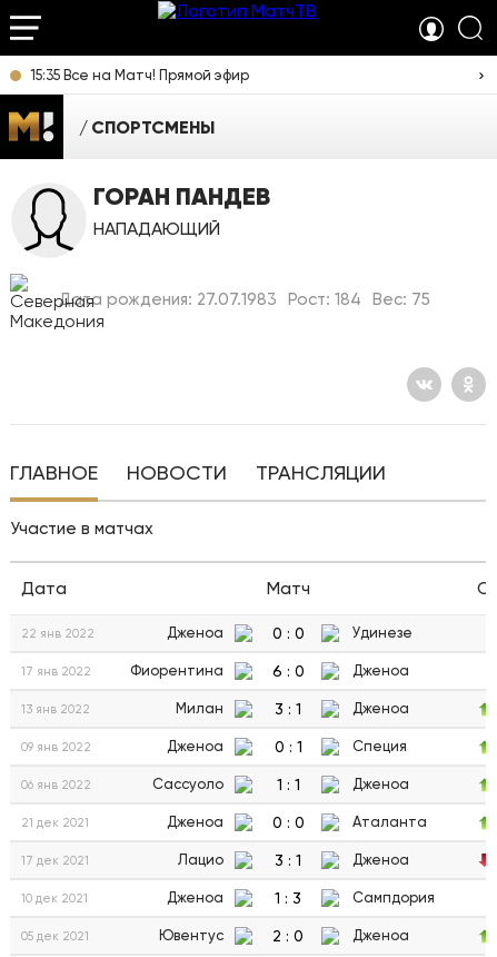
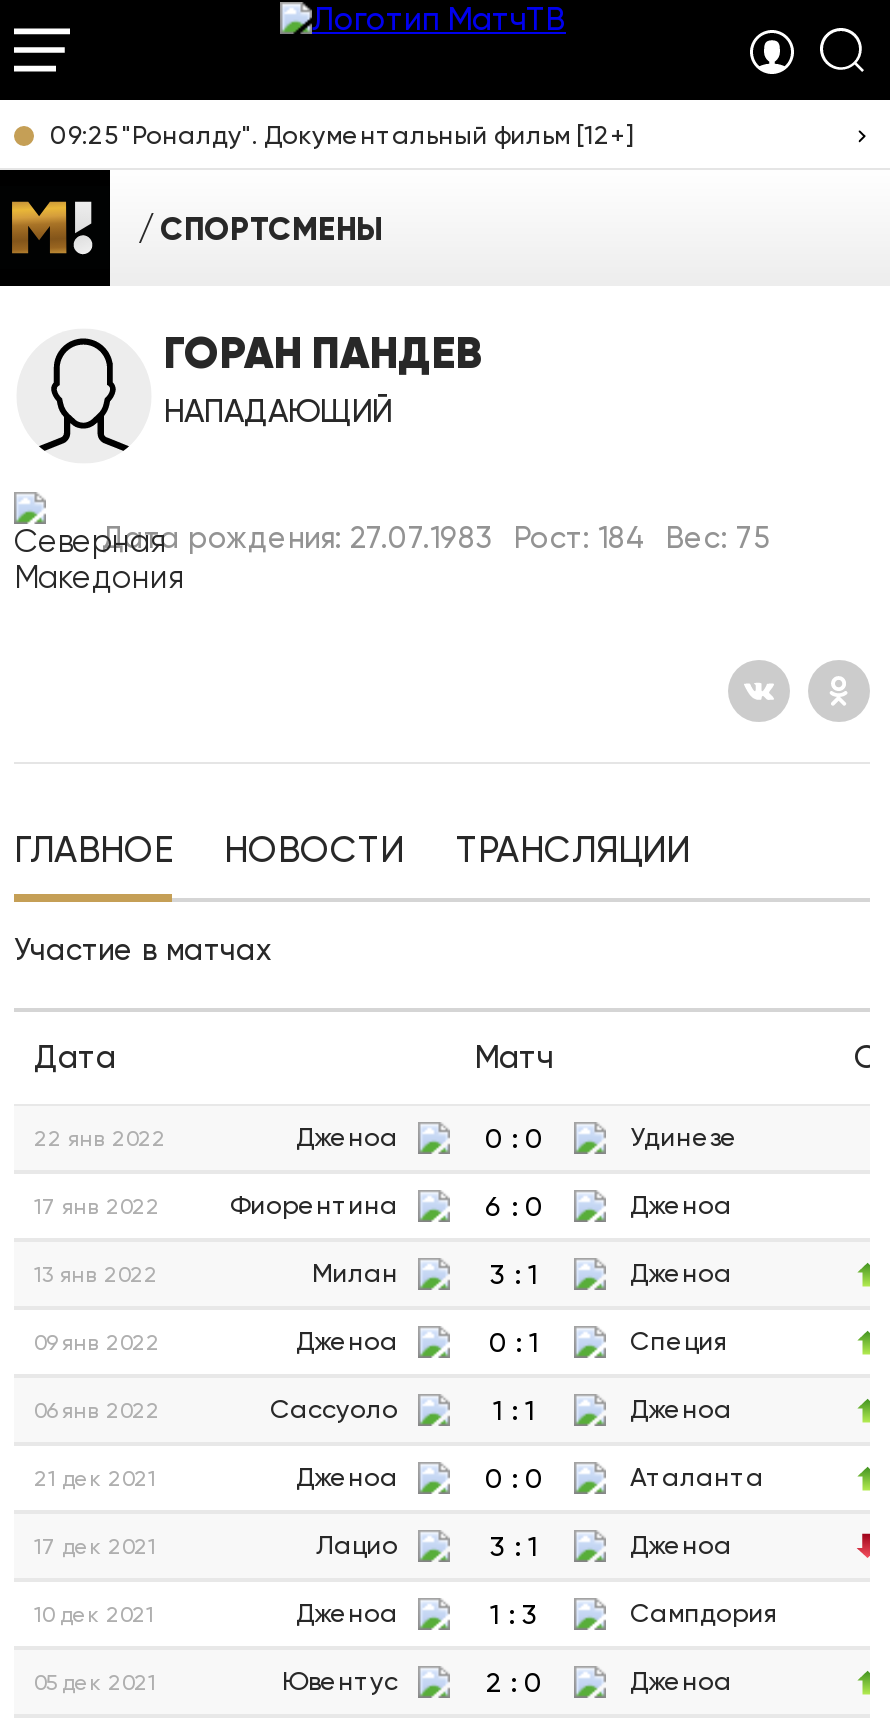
- 15:35 Все на Матч! Прямой эфир
+ 09:25 "Роналду". Документальный фильм [12+]
